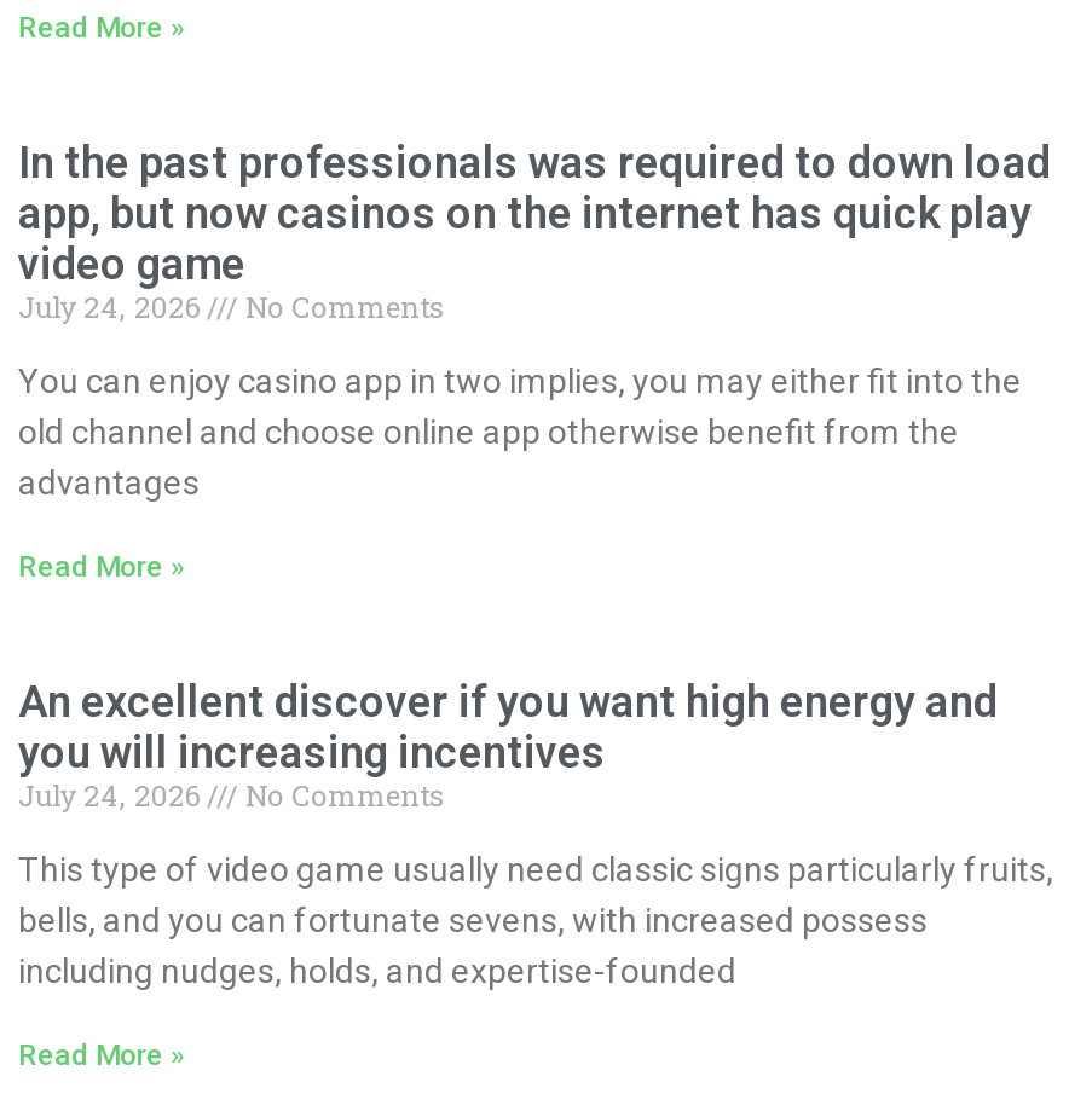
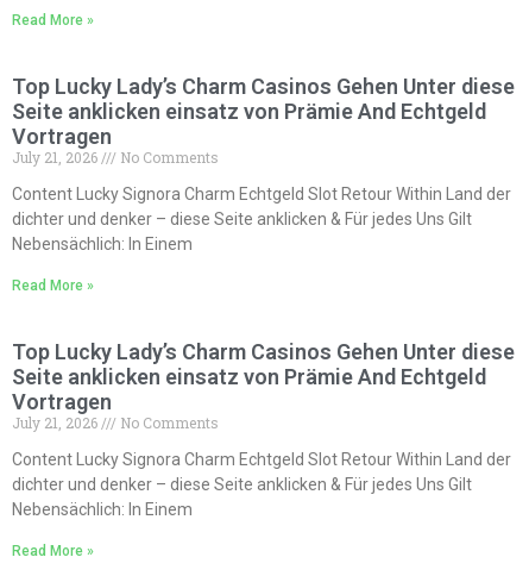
- In the past professionals was required to down load
- app, but now casinos on the internet has quick play
- video game
- July 24, 2026
+ Top Lucky Lady’s Charm Casinos Gehen Unter diese
+ Seite anklicken einsatz von Prämie And Echtgeld
+ Vortragen
+ July 21, 2026

- You can enjoy casino app in two implies, you may either fit into the
- old channel and choose online app otherwise benefit from the
- advantages
+ Content Lucky Signora Charm Echtgeld Slot Retour Within Land der
+ dichter und denker – diese Seite anklicken & Für jedes Uns Gilt
+ Nebensächlich: In Einem

- An excellent discover if you want high energy and
- you will increasing incentives
- July 24, 2026
+ Top Lucky Lady’s Charm Casinos Gehen Unter diese
+ Seite anklicken einsatz von Prämie And Echtgeld
+ Vortragen
+ July 21, 2026

- This type of video game usually need classic signs particularly fruits,
- bells, and you can fortunate sevens, with increased possess
- including nudges, holds, and expertise-founded
+ Content Lucky Signora Charm Echtgeld Slot Retour Within Land der
+ dichter und denker – diese Seite anklicken & Für jedes Uns Gilt
+ Nebensächlich: In Einem
